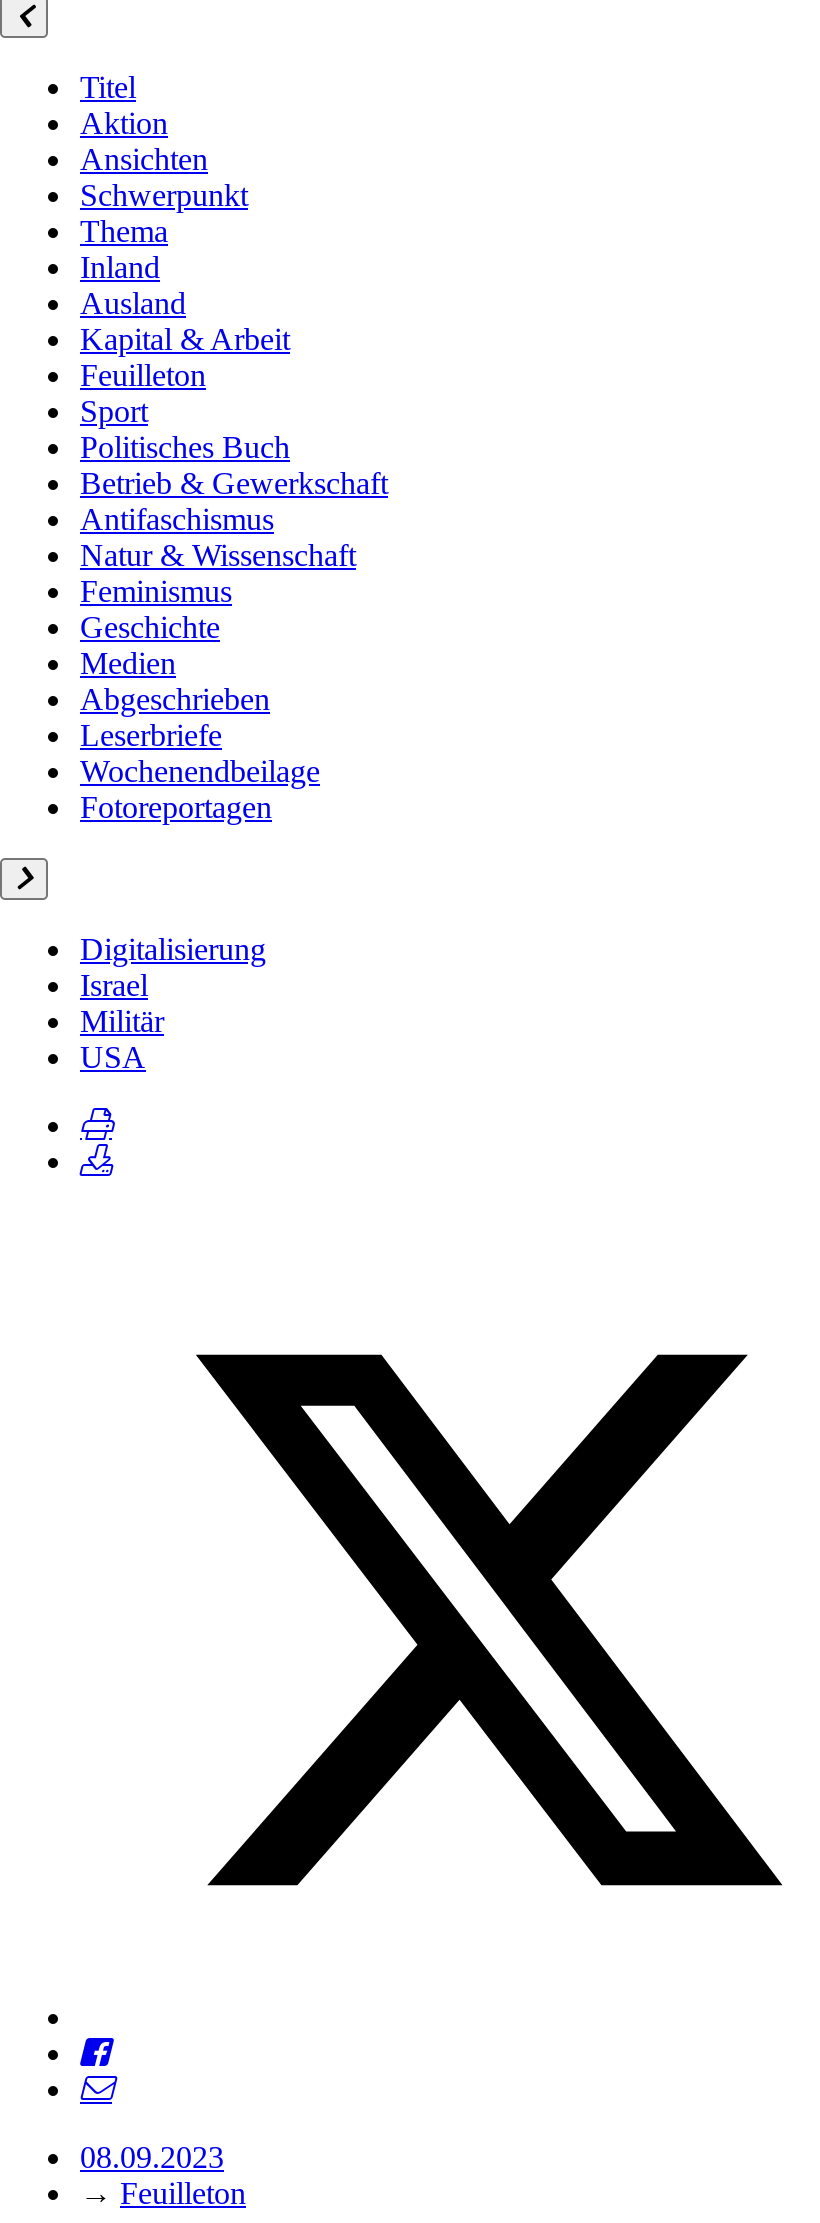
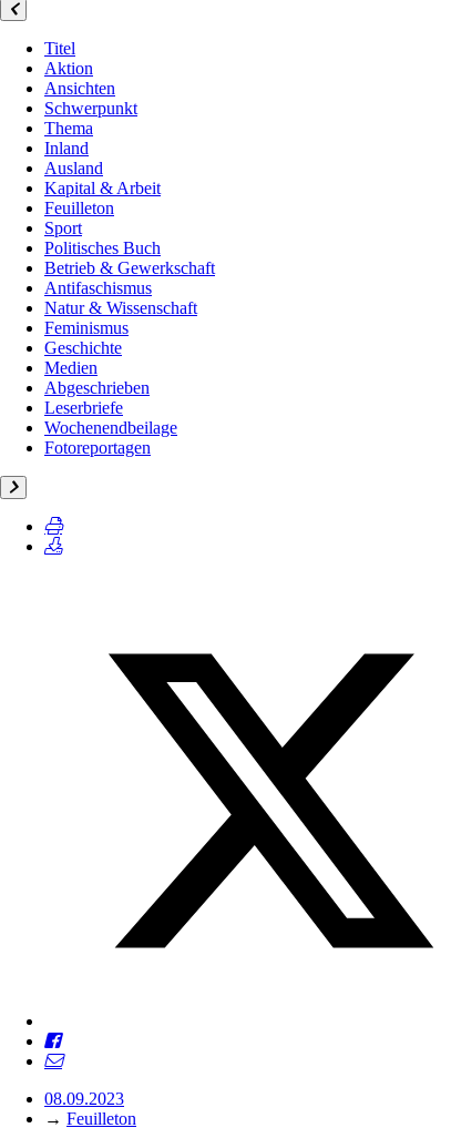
- Digitalisierung
- Israel
- Militär
- USA
